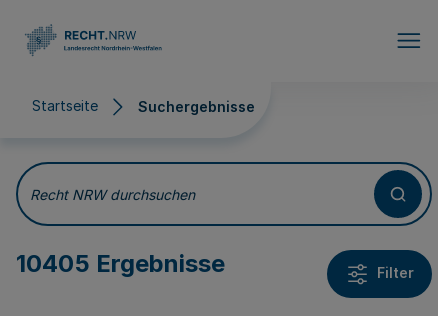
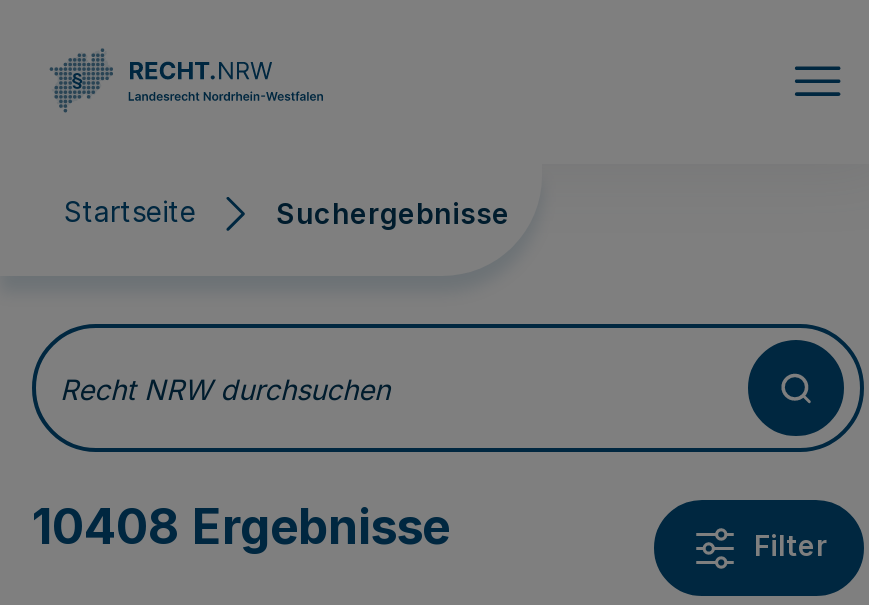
- 10405 Ergebnisse
+ 10408 Ergebnisse
